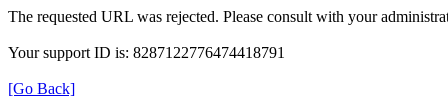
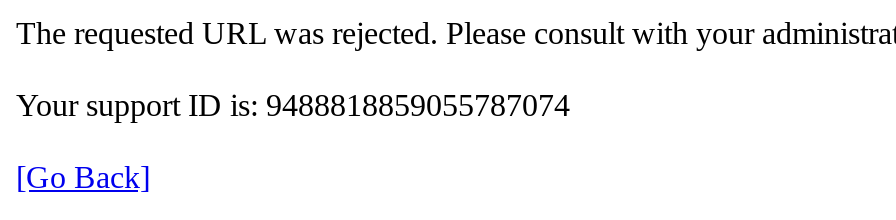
- Your support ID is: 8287122776474418791
+ Your support ID is: 9488818859055787074
